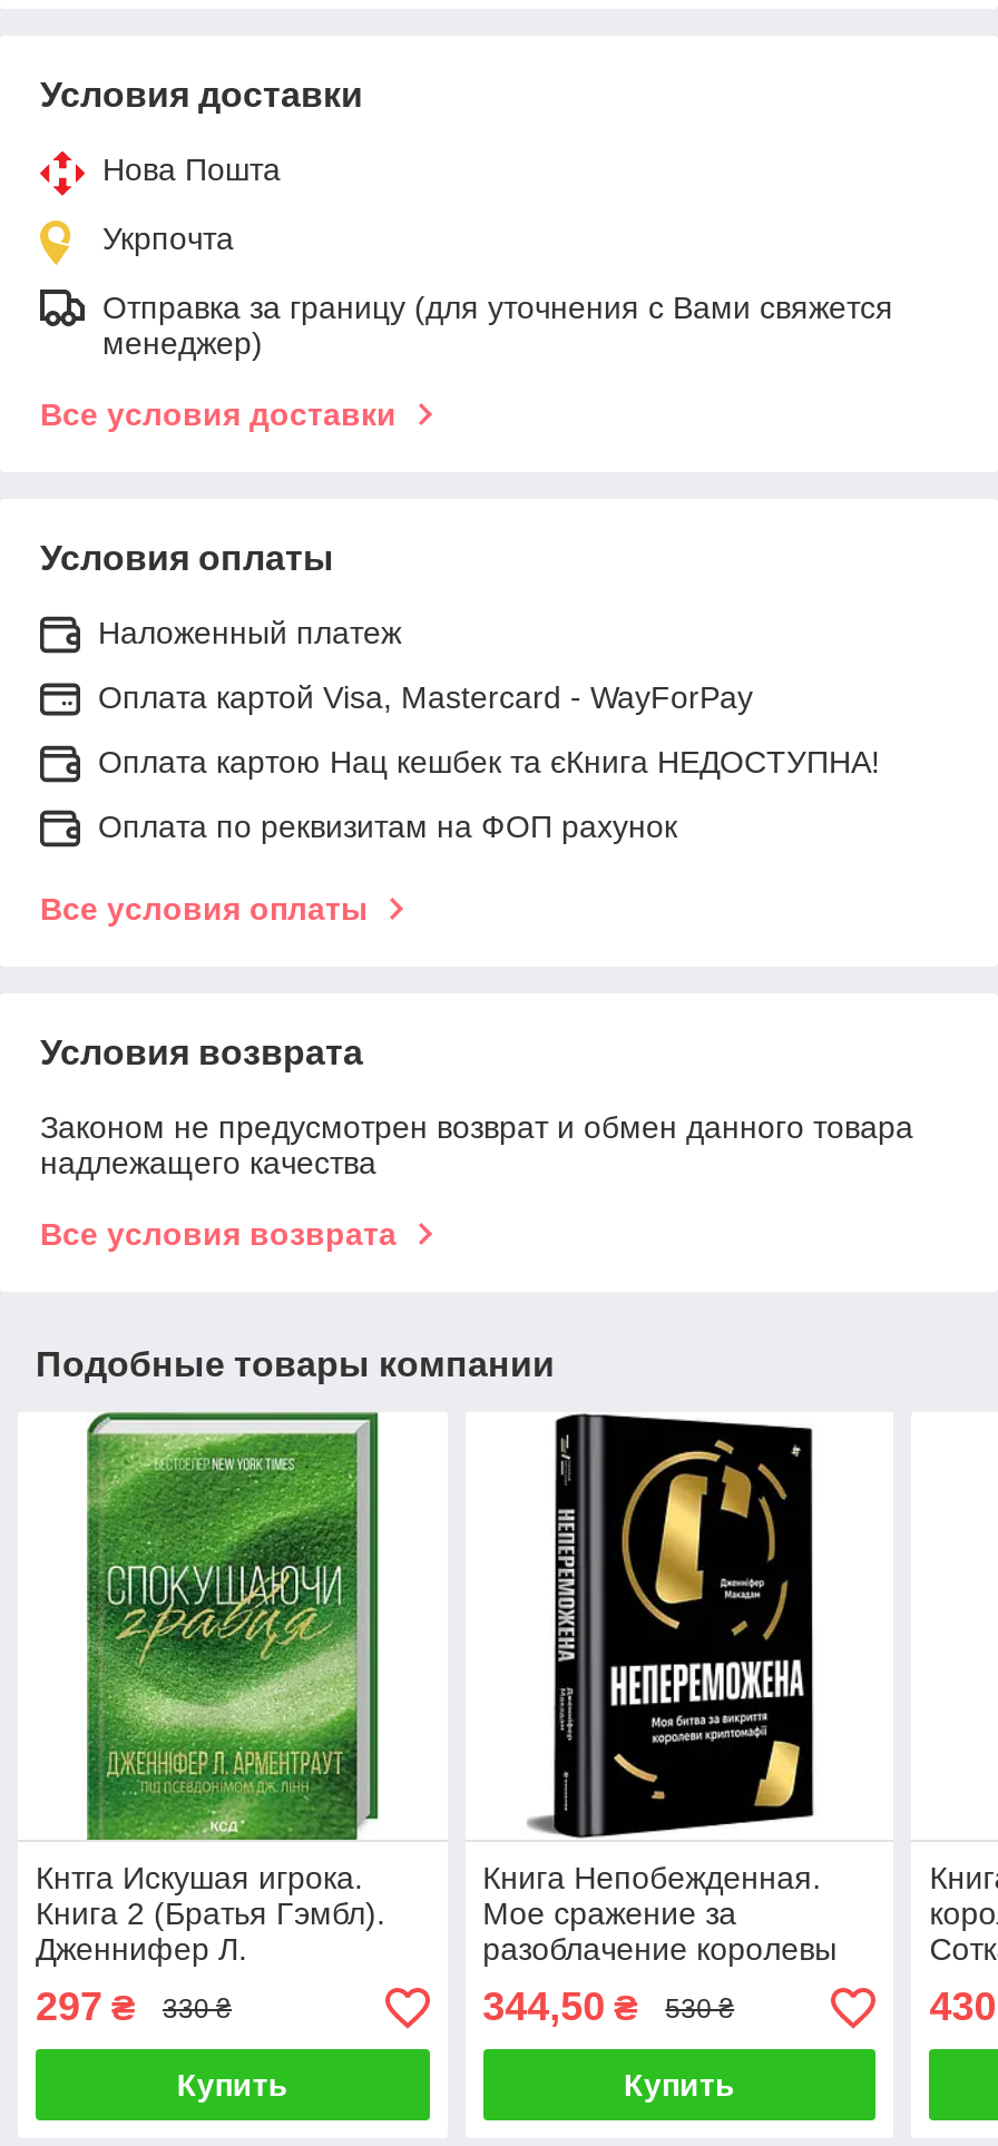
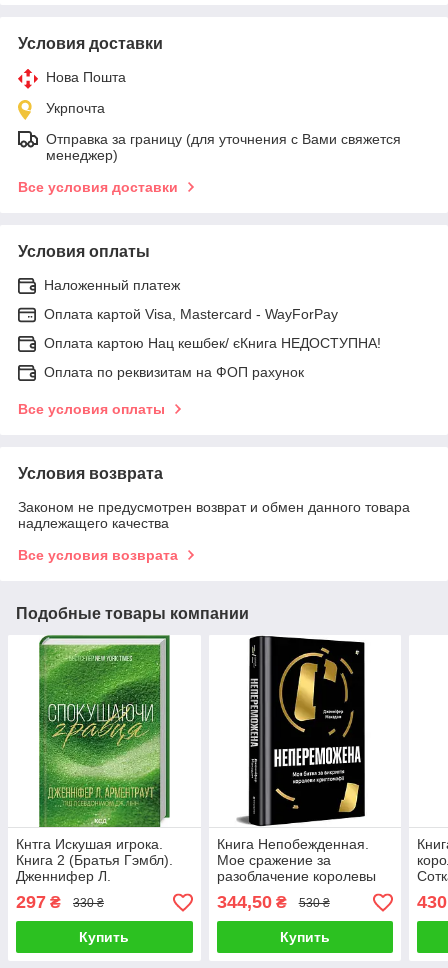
- Оплата картою Нац кешбек та єКнига НЕДОСТУПНА!
+ Оплата картою Нац кешбек/ єКнига НЕДОСТУПНА!
